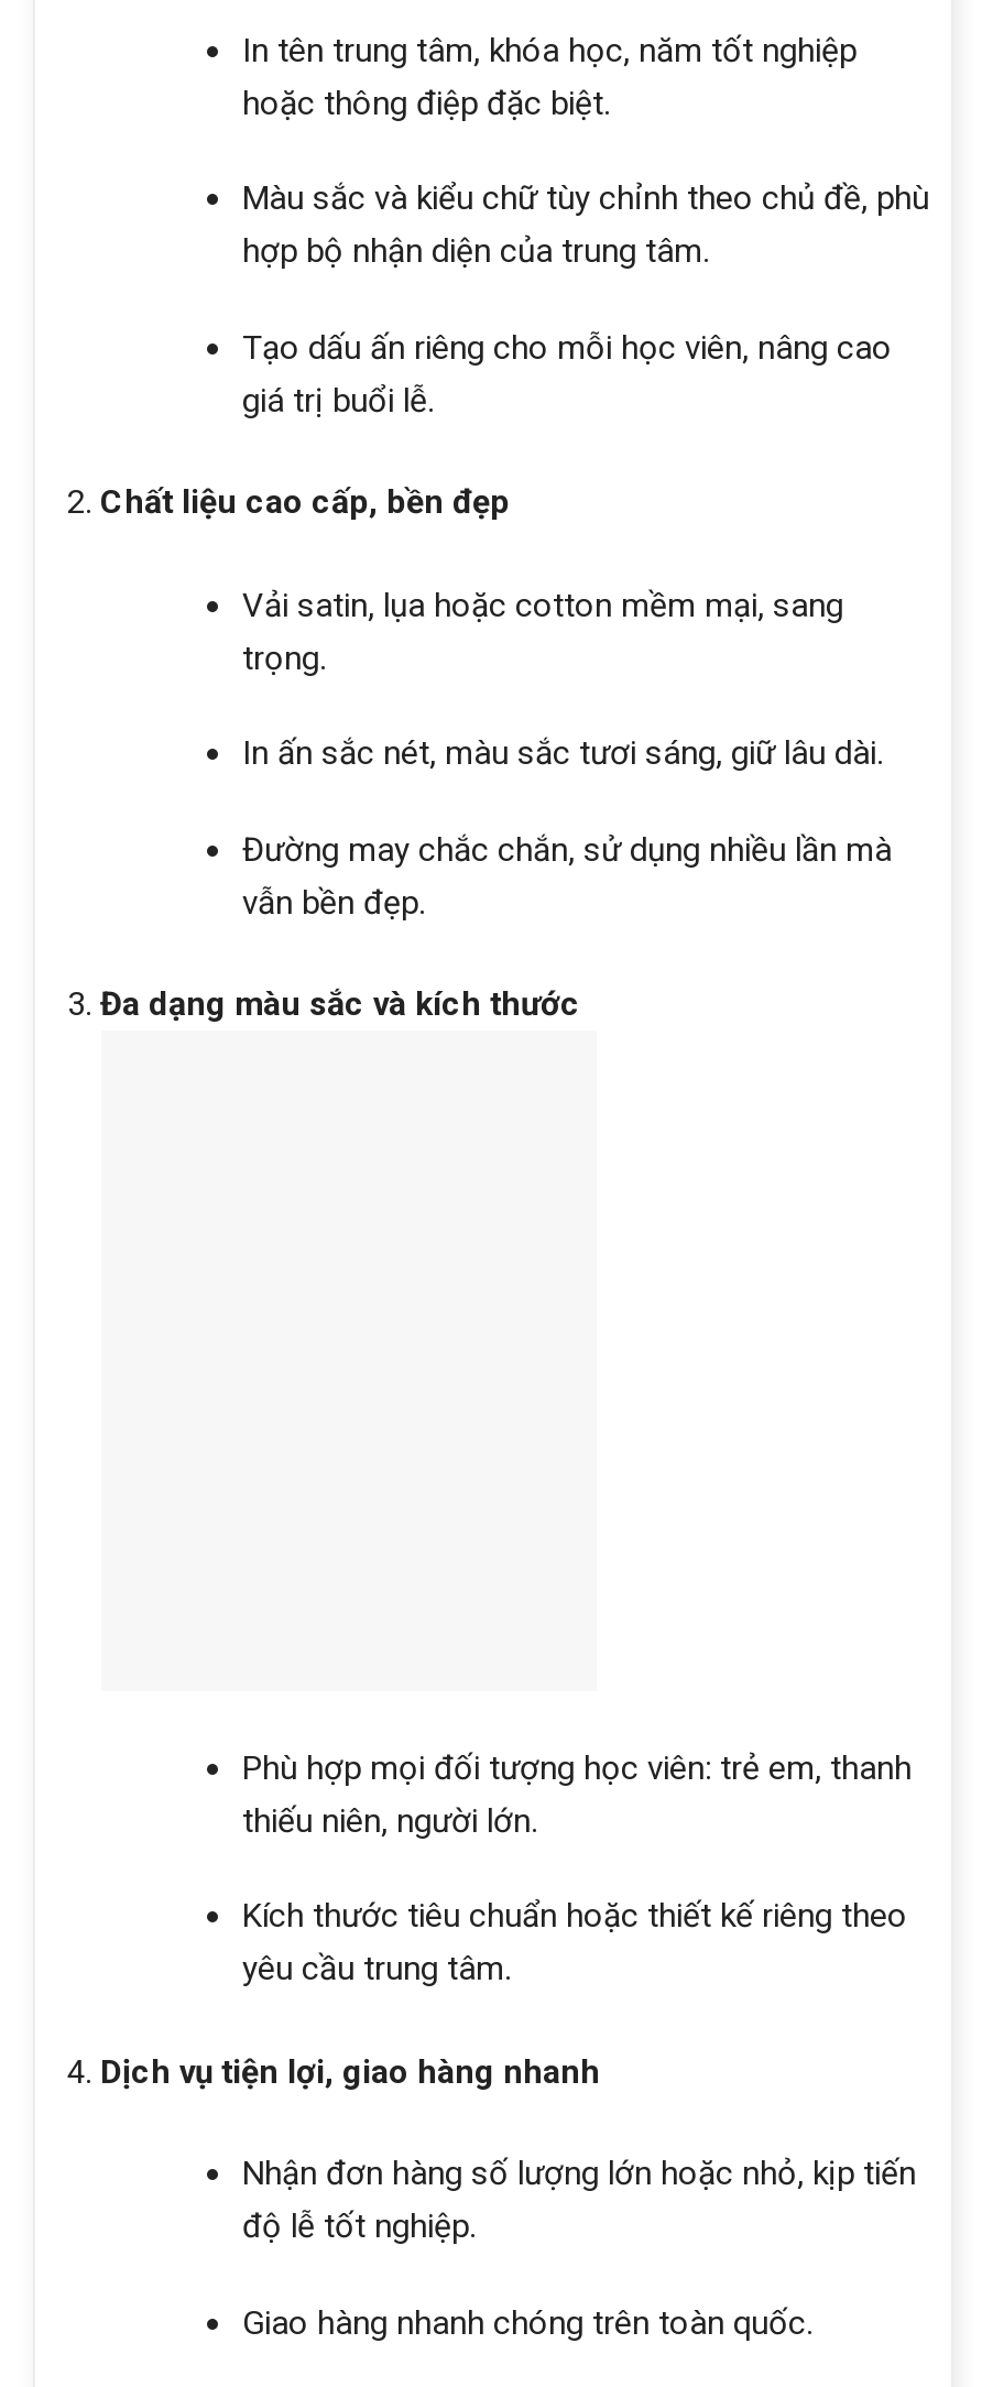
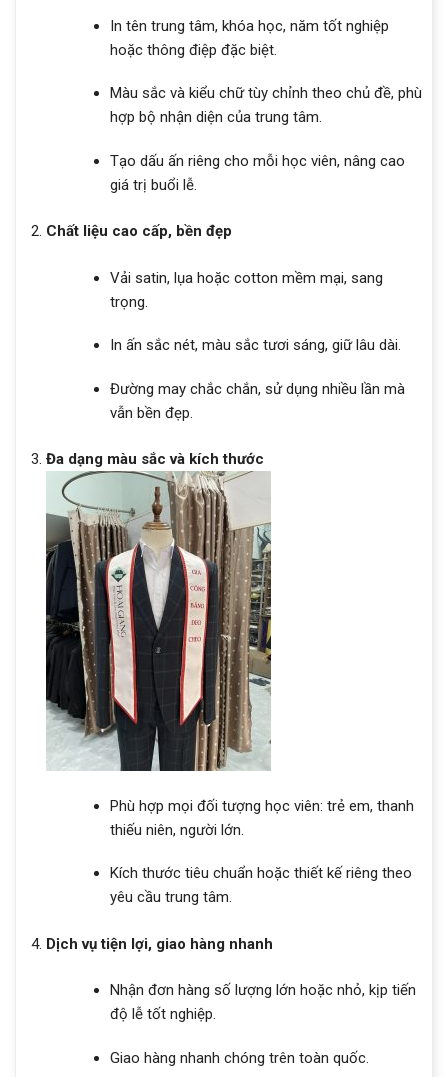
+ [image]
